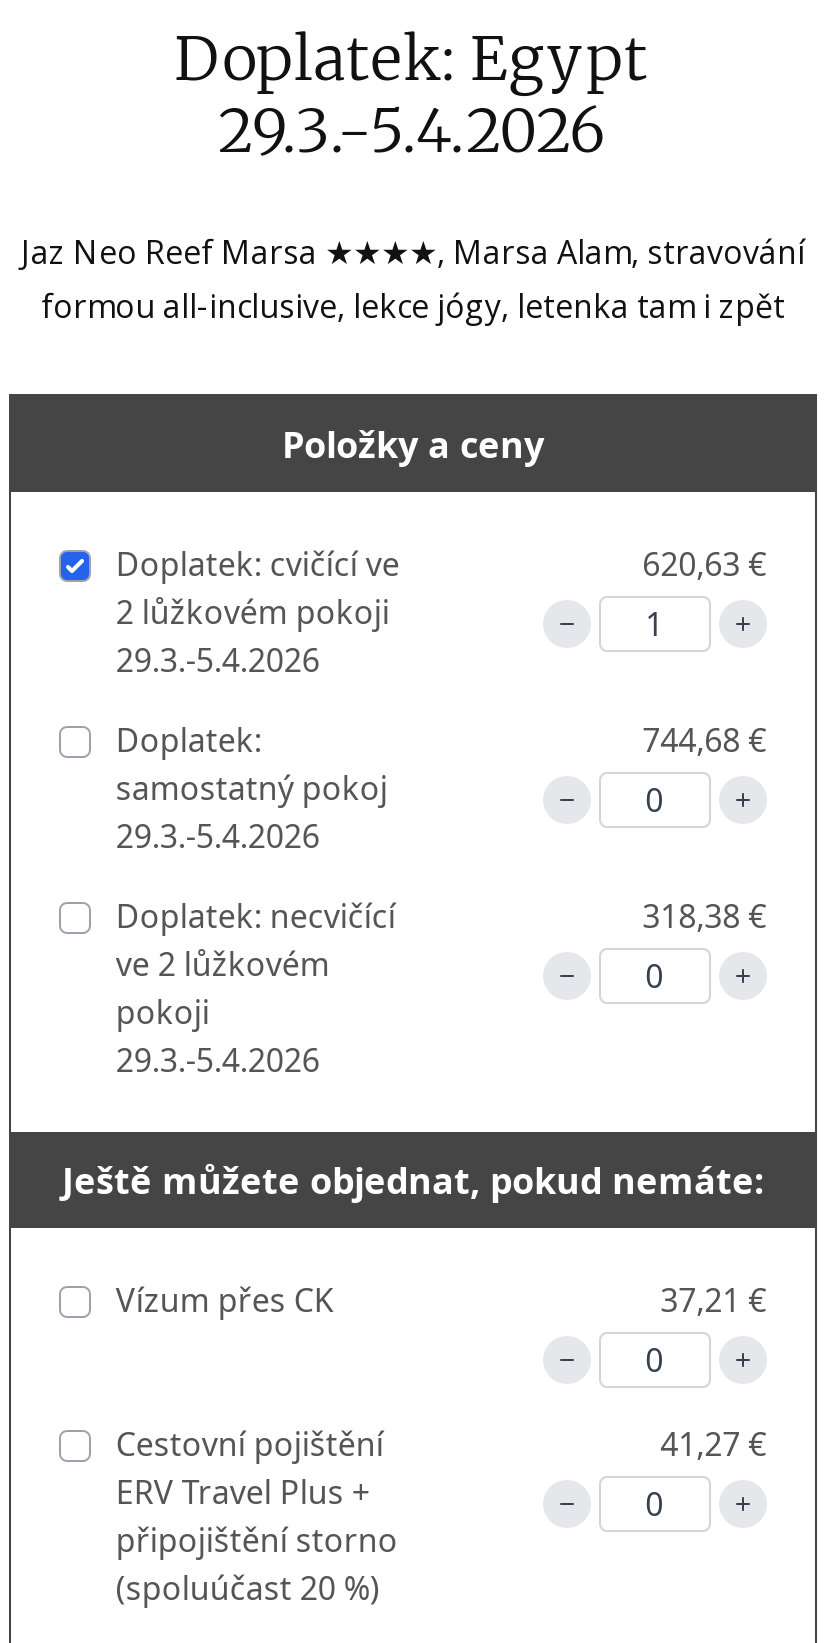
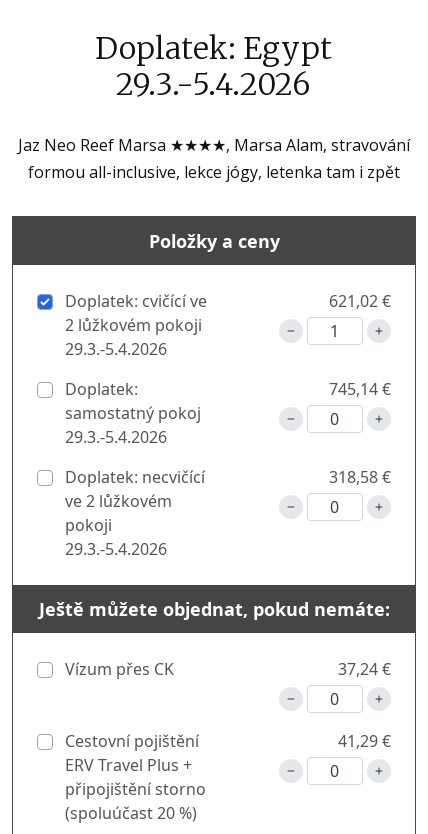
- 620,63 €
+ 621,02 €

- 744,68 €
+ 745,14 €

- 318,38 €
+ 318,58 €

- 37,21 €
+ 37,24 €

- 41,27 €
+ 41,29 €
